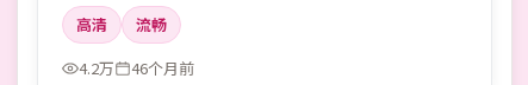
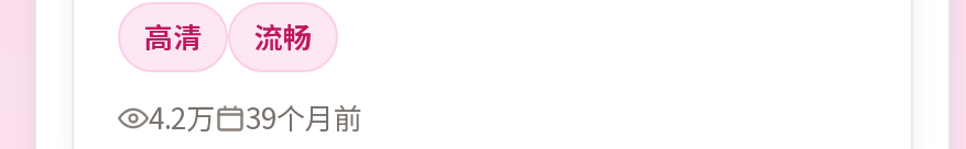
- 4.2万 46个月前
+ 4.2万 39个月前
